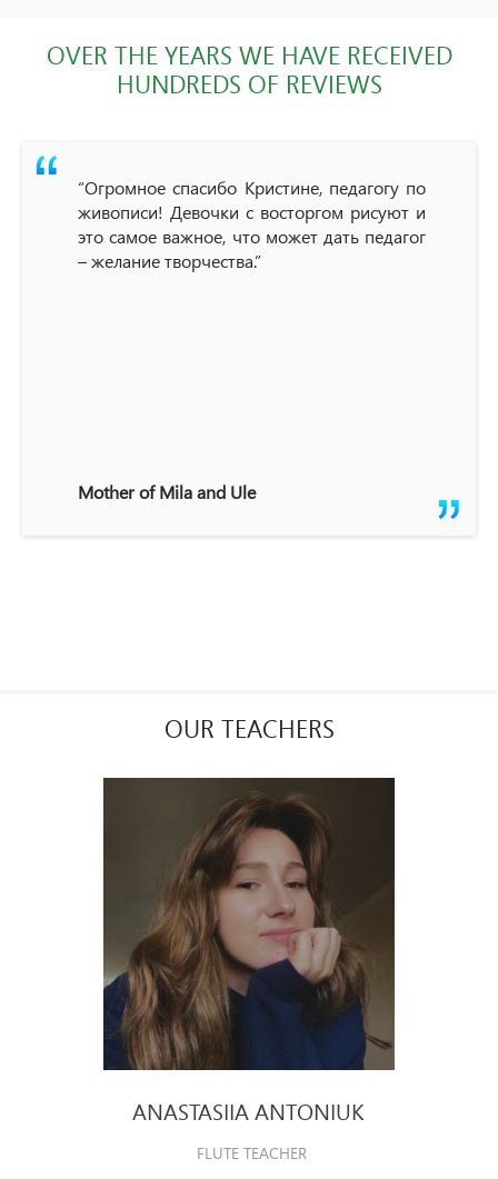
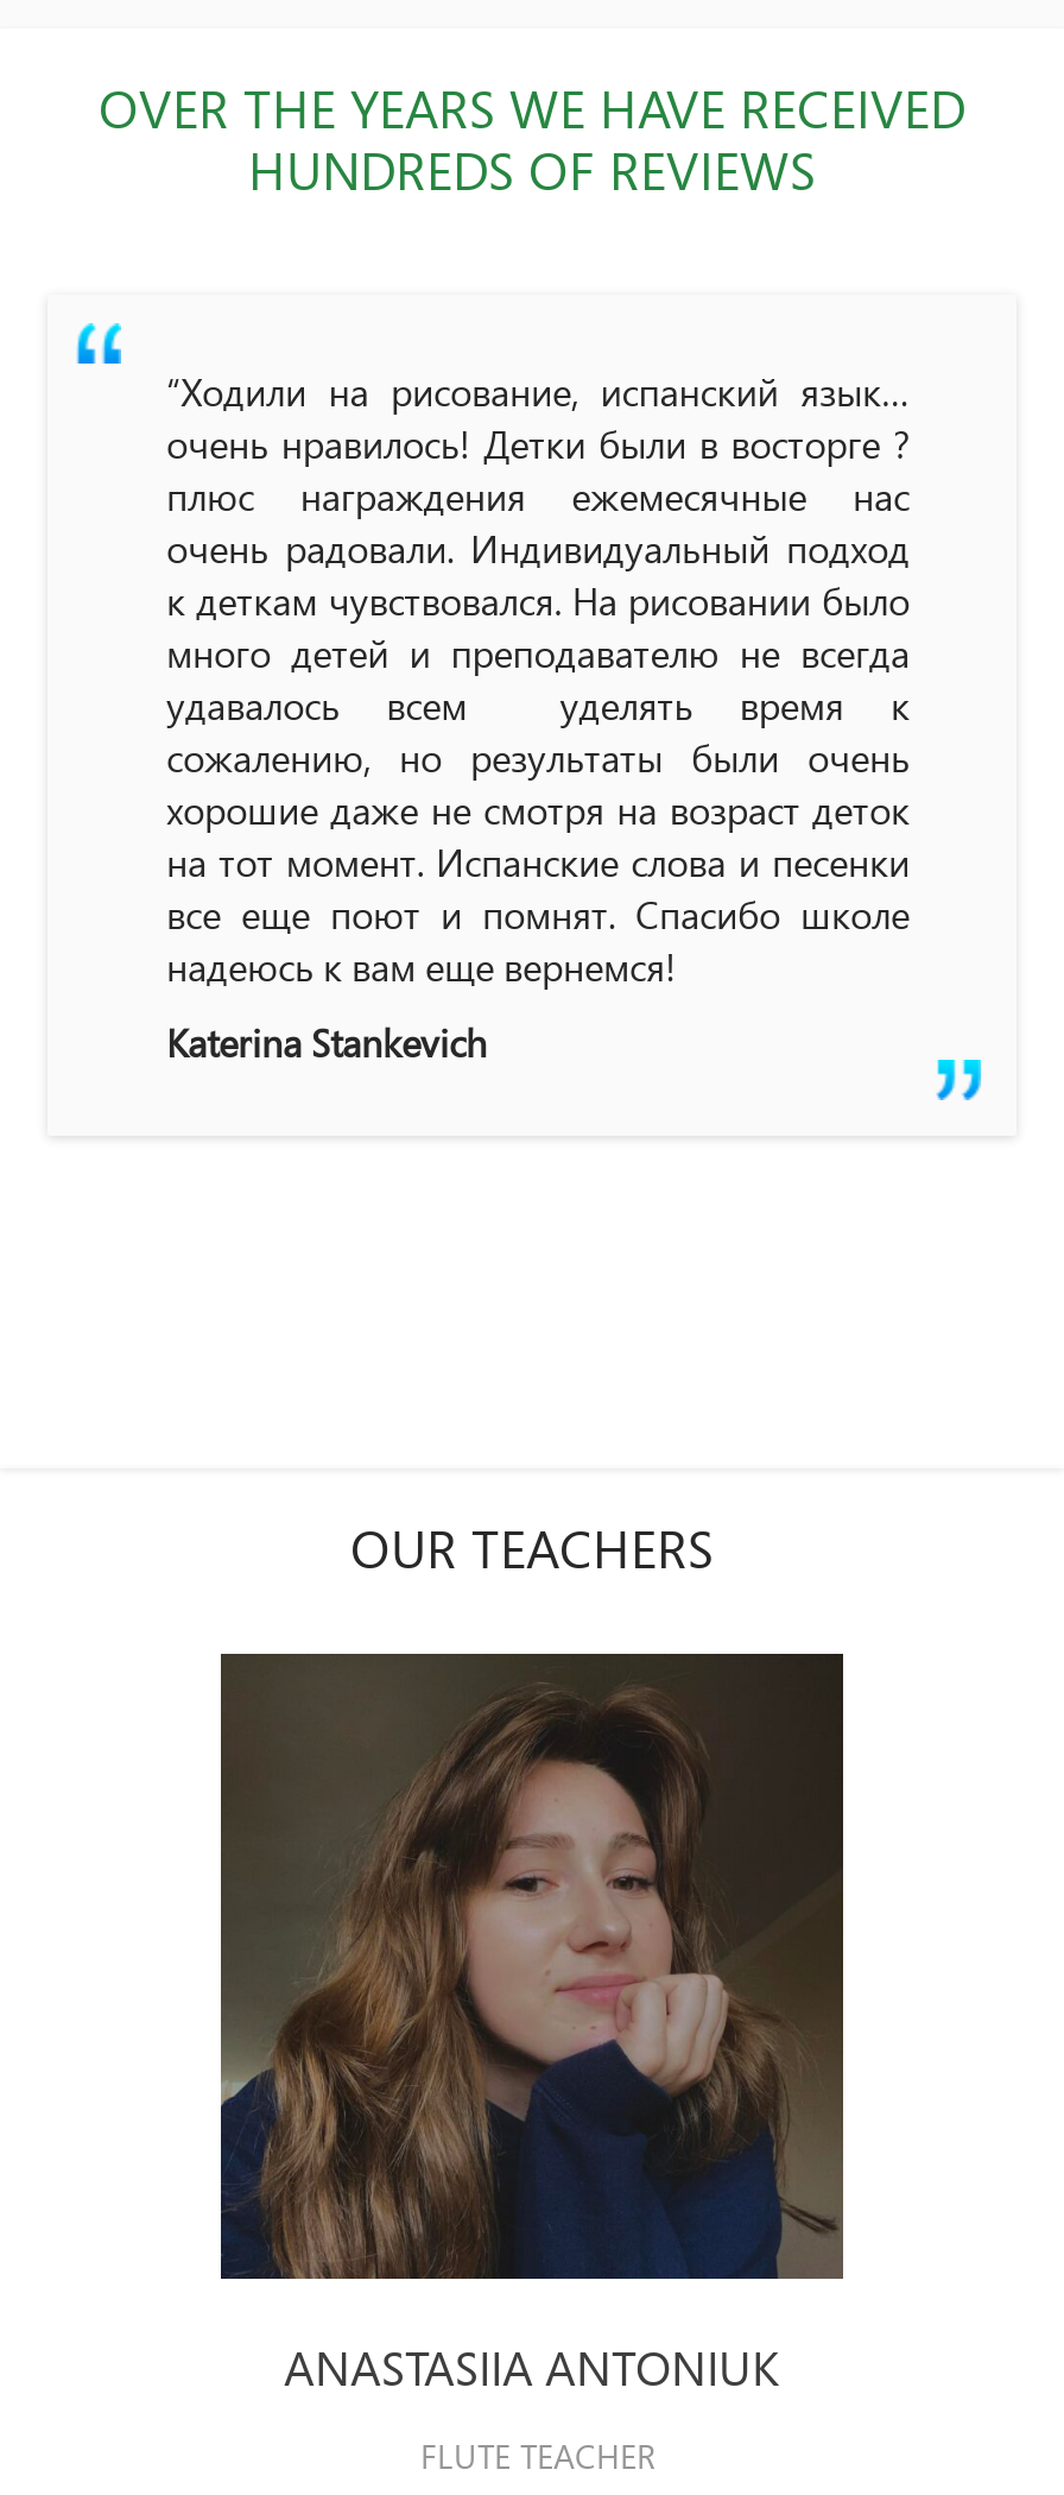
- “Огромное спасибо Кристине, педагогу по
- живописи! Девочки с восторгом рисуют и
- это самое важное, что может дать педагог
- – желание творчества.”
+ “Ходили на рисование, испанский язык…
+ очень нравилось! Детки были в восторге ?
+ плюс награждения ежемесячные нас
+ очень радовали. Индивидуальный подход
+ к деткам чувствовался. На рисовании было
+ много детей и преподавателю не всегда
+ удавалось всем уделять время к
+ сожалению, но результаты были очень
+ хорошие даже не смотря на возраст деток
+ на тот момент. Испанские слова и песенки
+ все еще поют и помнят. Спасибо школе
+ надеюсь к вам еще вернемся!

- Mother of Mila and Ule
+ Katerina Stankevich
